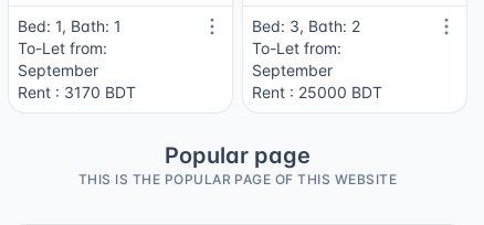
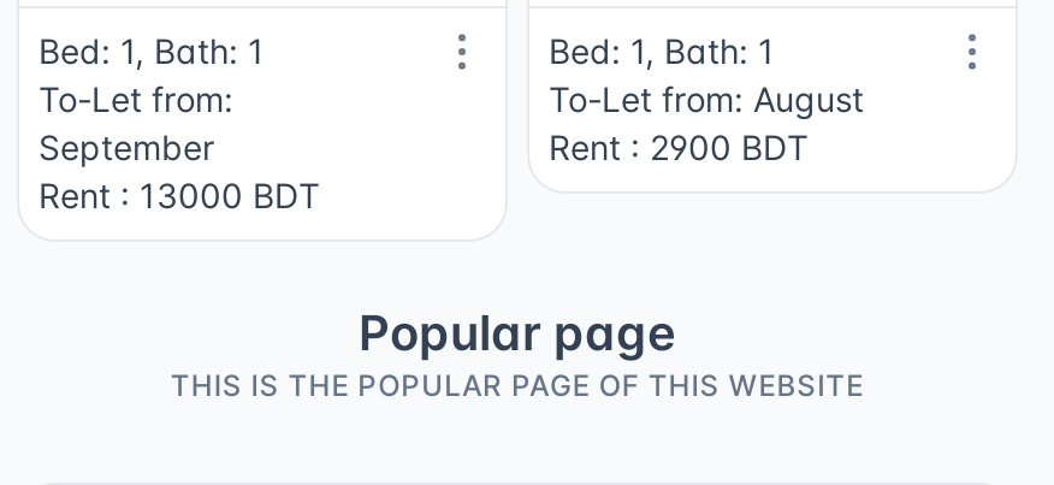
- Bed: 3, Bath: 2
- To-Let from:
- September
- Rent : 25000 BDT
+ Bed: 1, Bath: 1
+ To-Let from: August
+ Rent : 2900 BDT

- Rent : 3170 BDT
+ Rent : 13000 BDT
